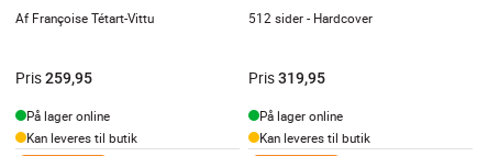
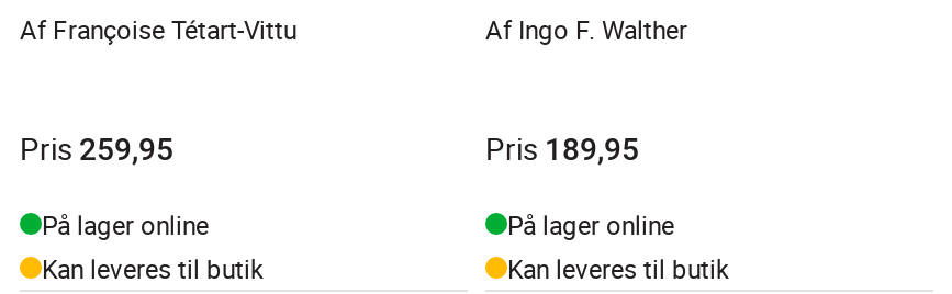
- 512 sider - Hardcover
+ Af Ingo F. Walther

- Pris 319,95
+ Pris 189,95
